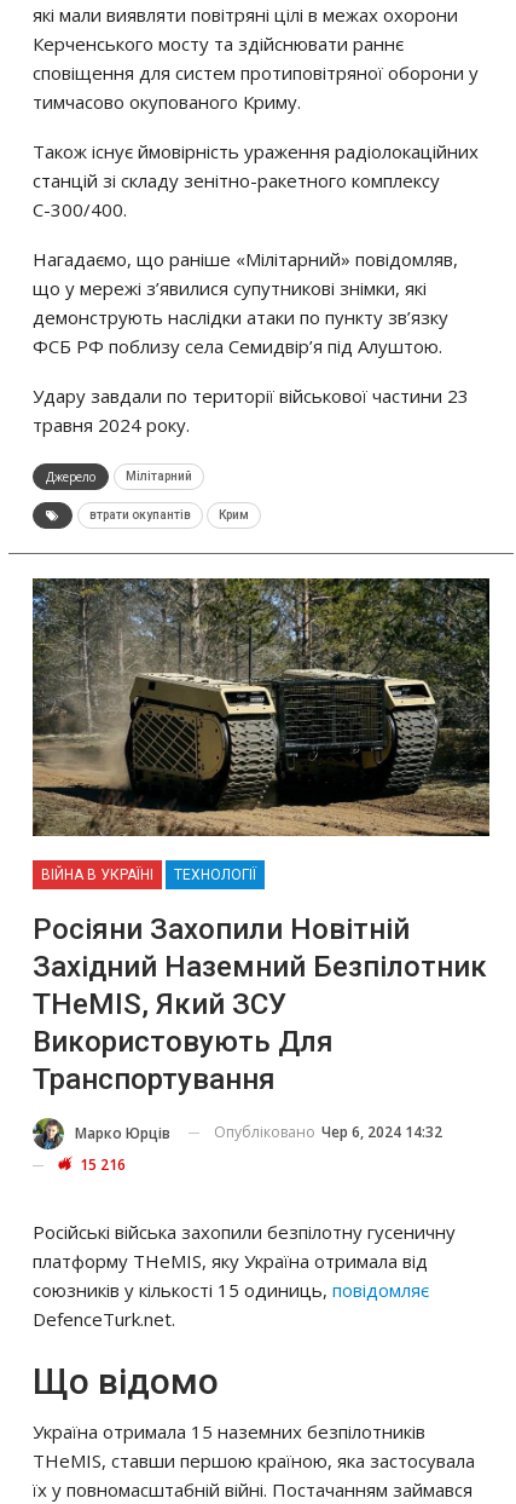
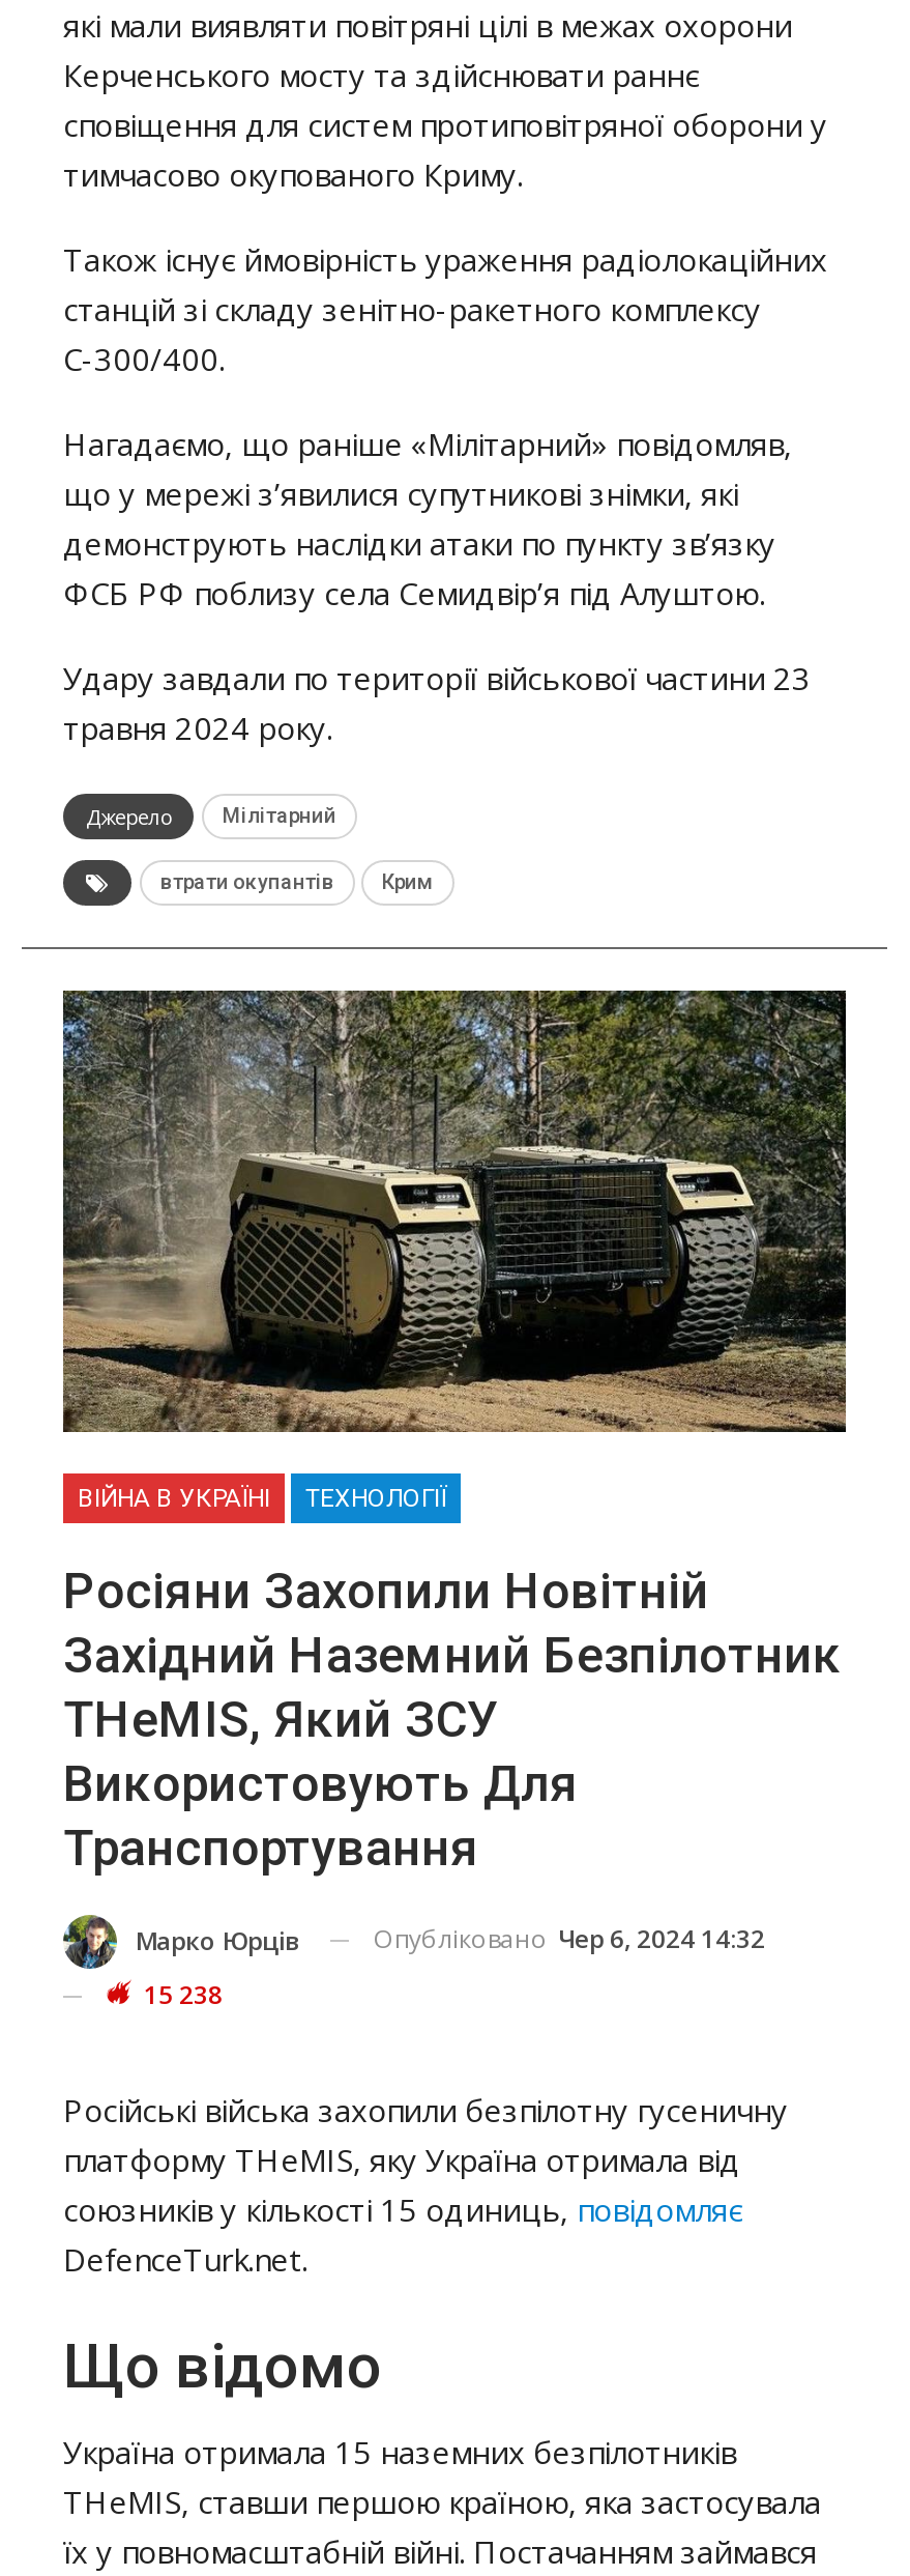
- 15 216
+ 15 238
